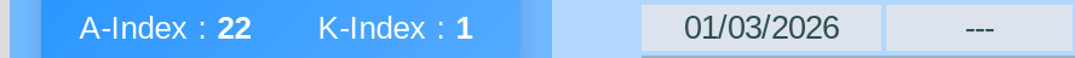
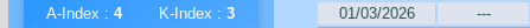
- A-Index : 22
+ A-Index : 4

- K-Index : 1
+ K-Index : 3
